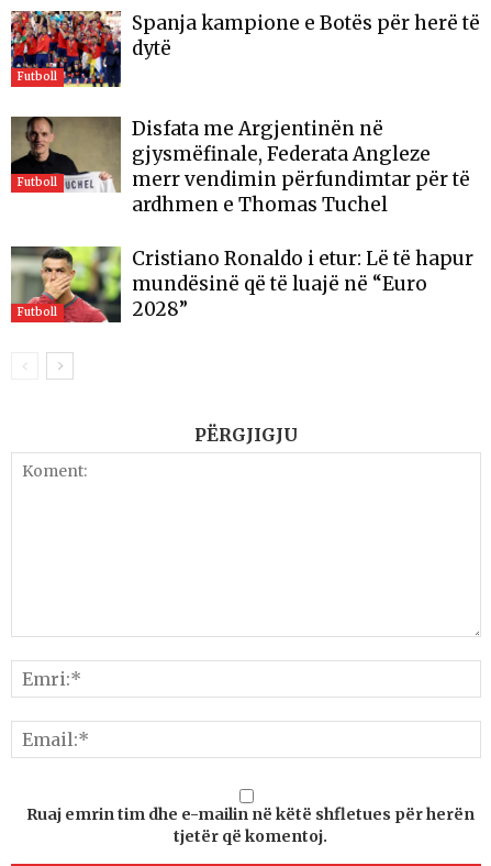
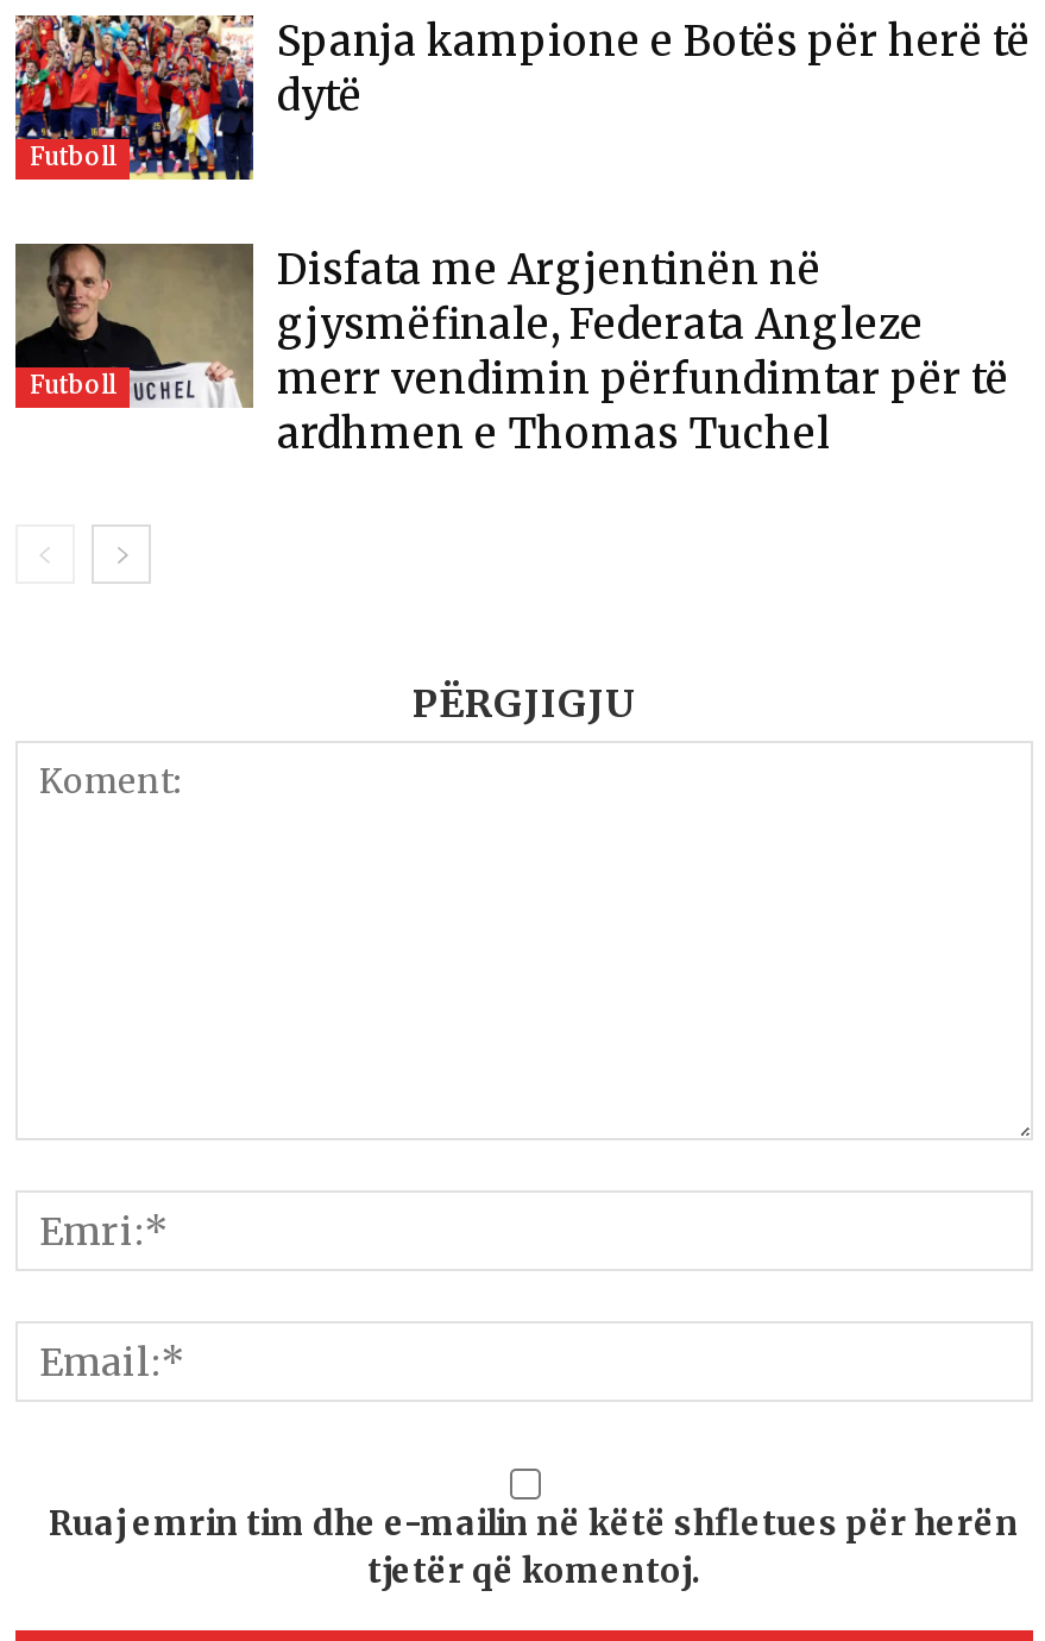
- [image]
- Futboll

- Cristiano Ronaldo i etur: Lë të hapur
- mundësinë që të luajë në “Euro
- 2028”
